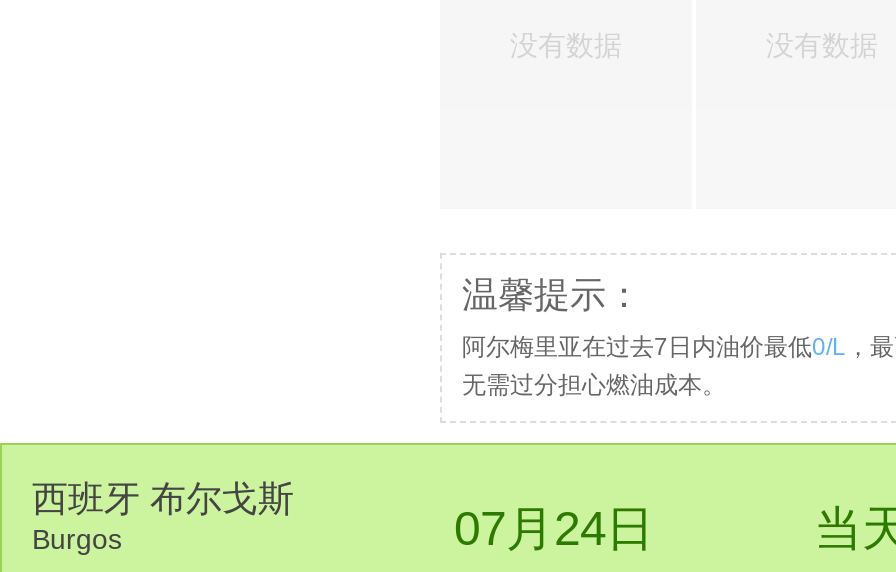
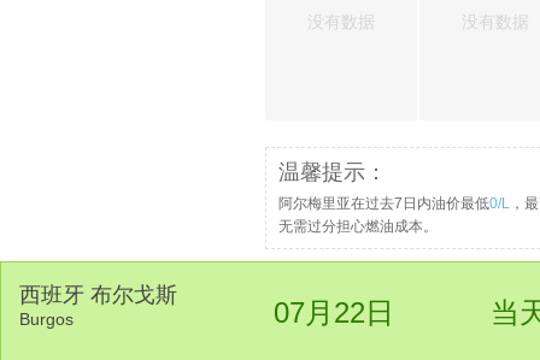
- 07月24日
+ 07月22日
